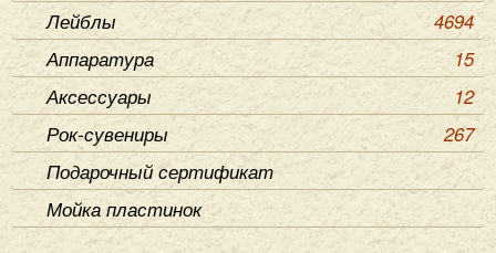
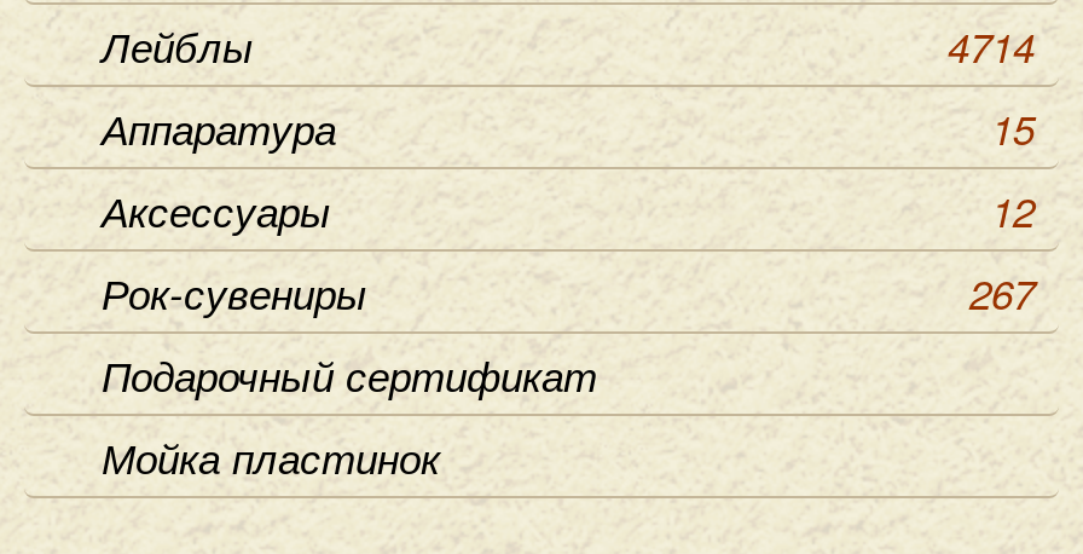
- 4694
+ 4714
